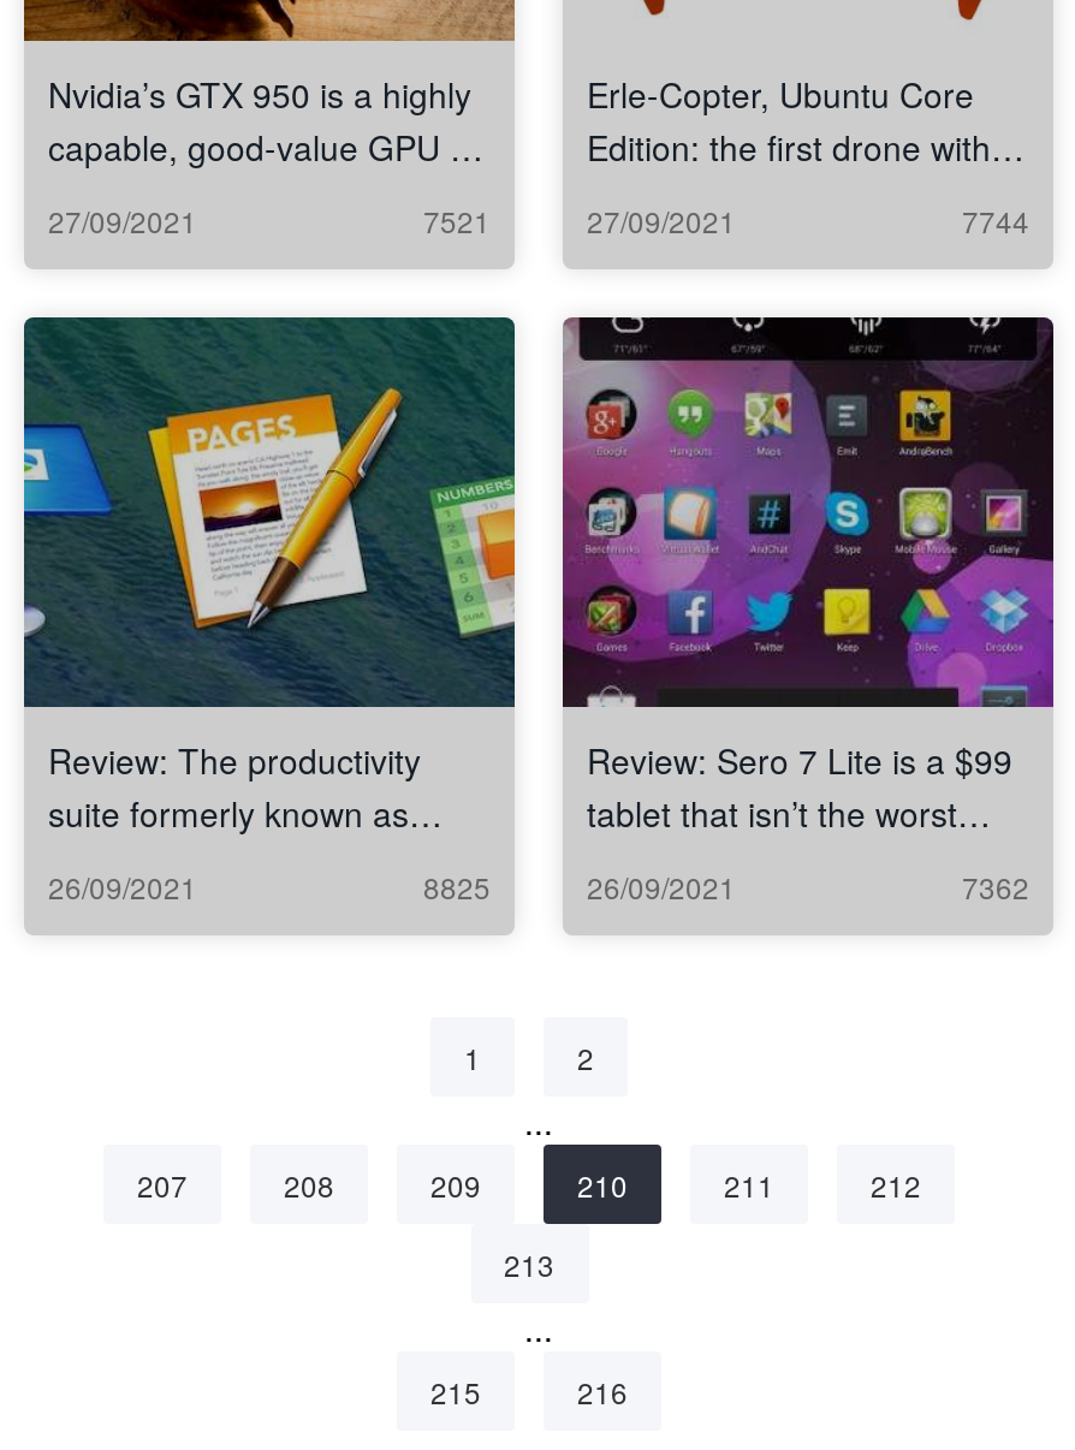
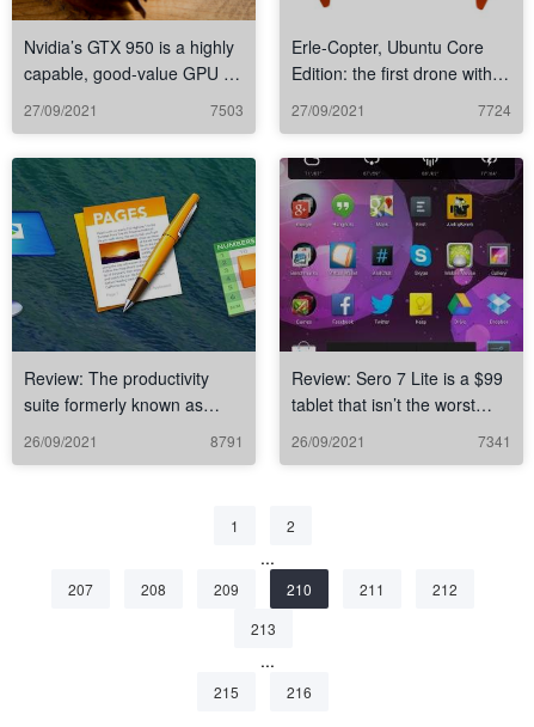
- 7521
+ 7503

- 7744
+ 7724

- 8825
+ 8791

- 7362
+ 7341
